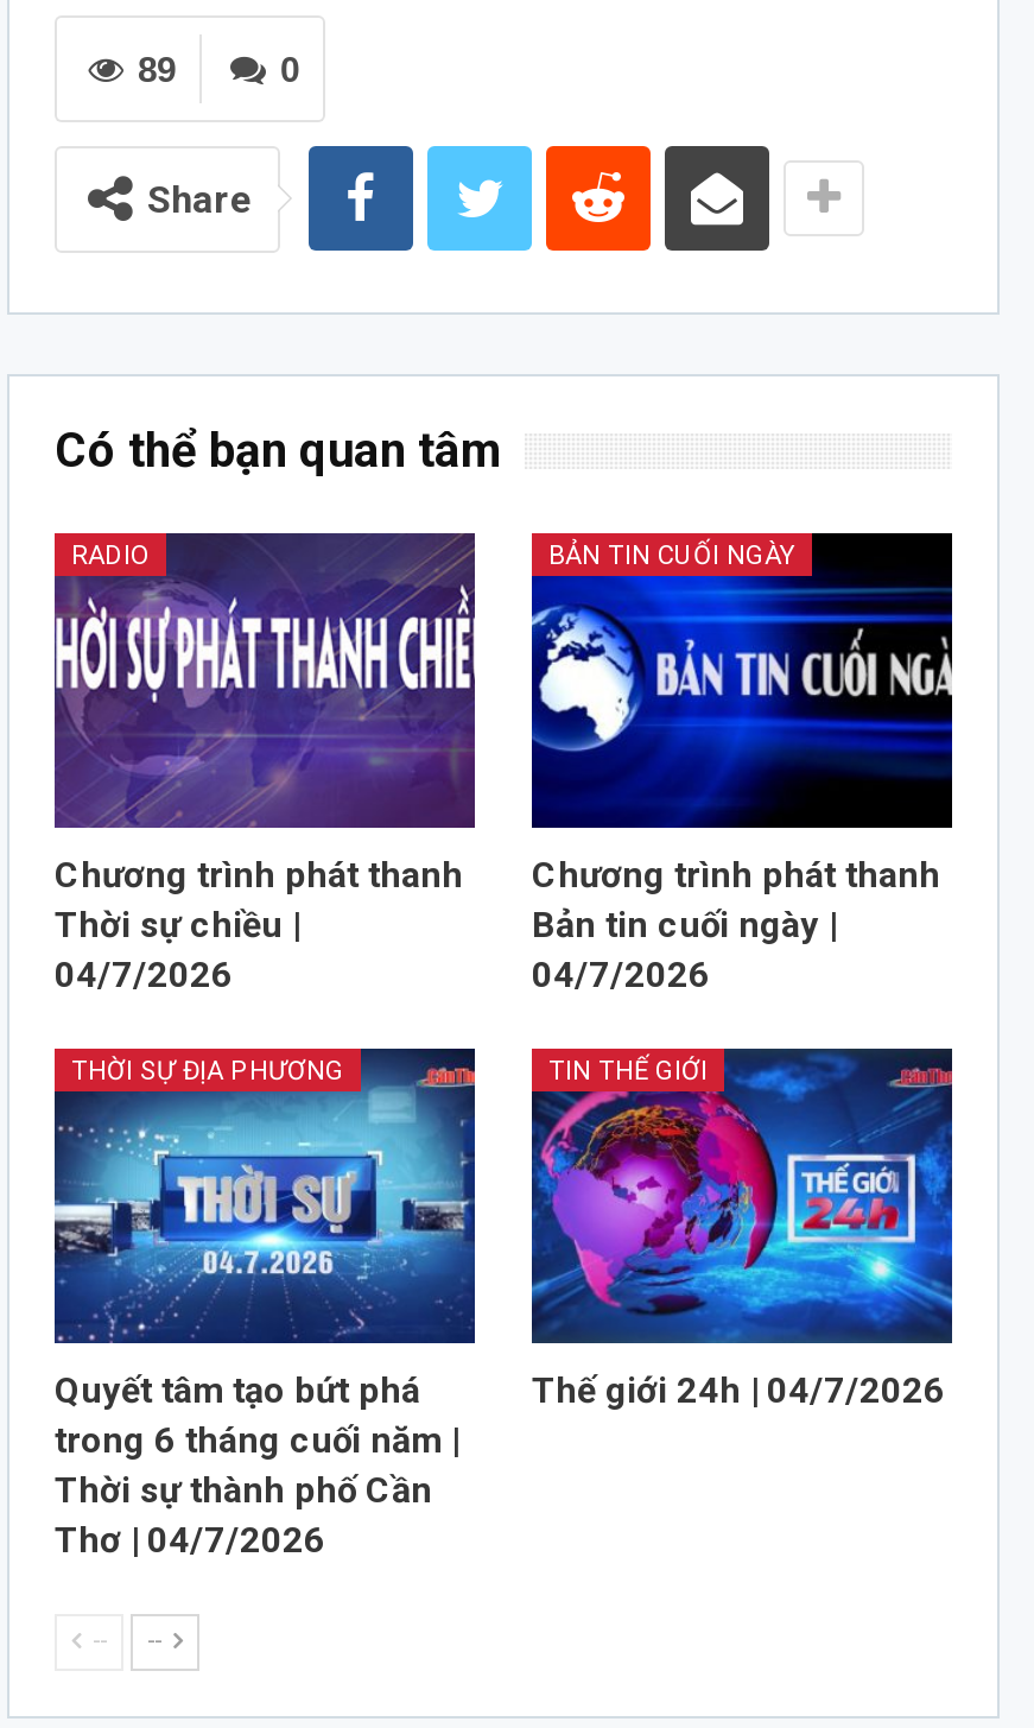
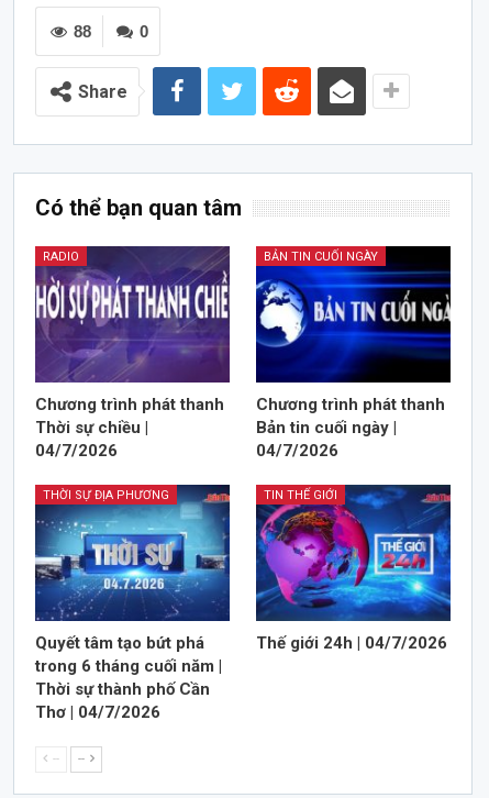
- 89
+ 88
